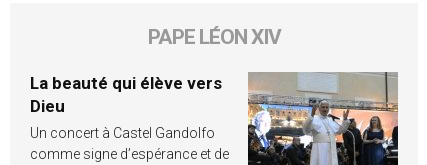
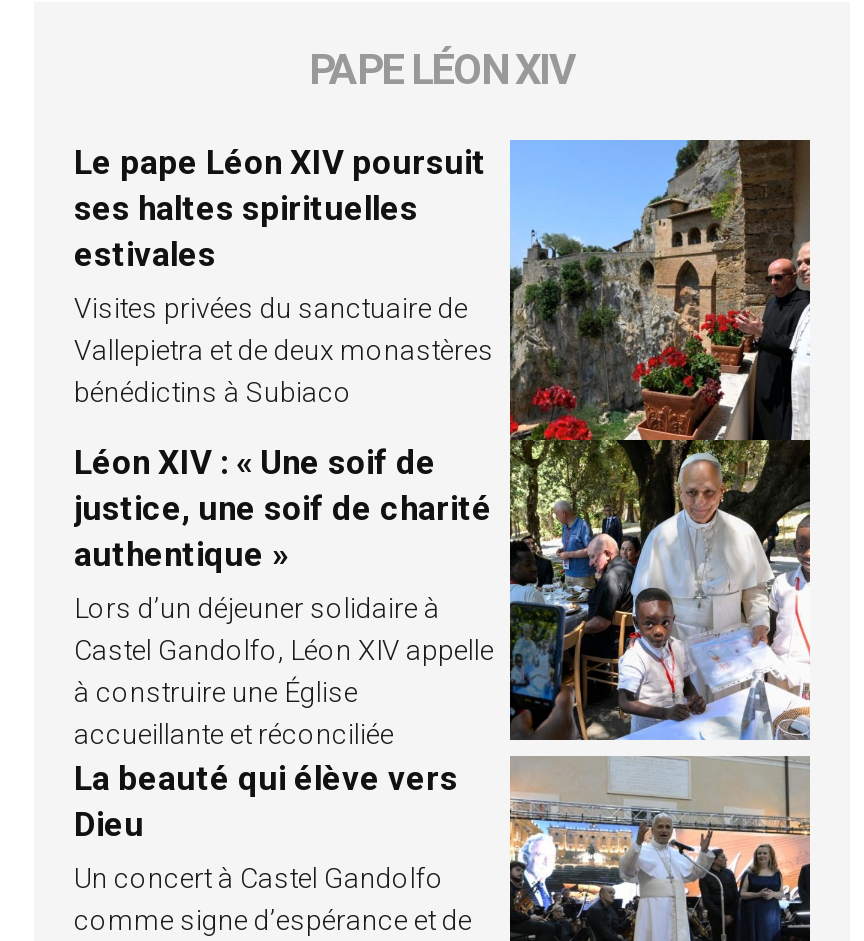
+ [image]
+ Le pape Léon XIV poursuit
+ ses haltes spirituelles
+ estivales
+ Visites privées du sanctuaire de
+ Vallepietra et de deux monastères
+ bénédictins à Subiaco
+ Léon XIV : « Une soif de
+ justice, une soif de charité
+ authentique »
+ Lors d’un déjeuner solidaire à
+ Castel Gandolfo, Léon XIV appelle
+ à construire une Église
+ accueillante et réconciliée
